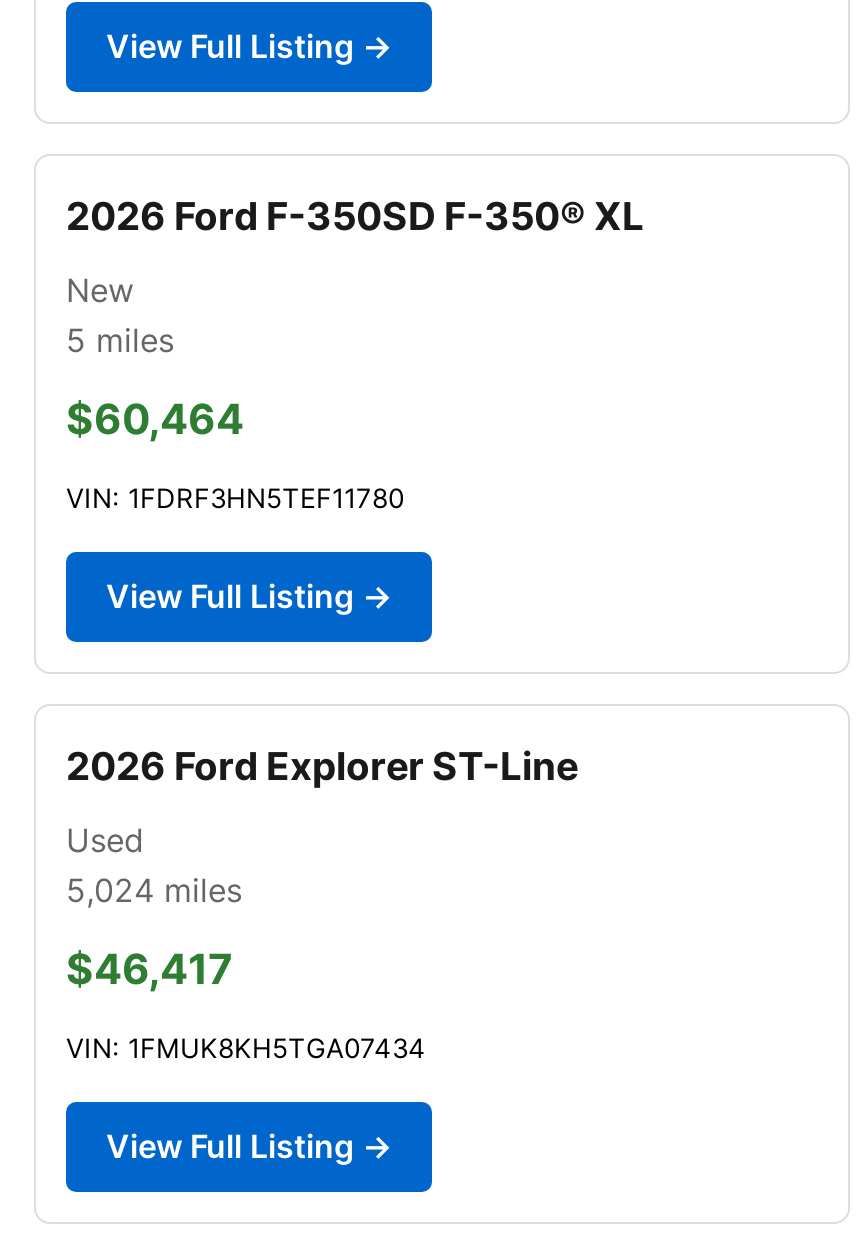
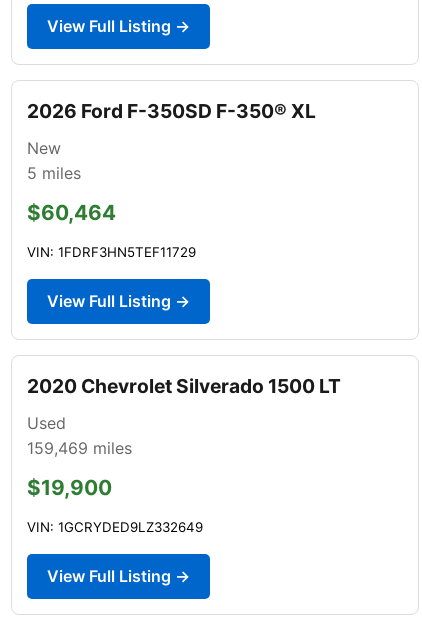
- VIN: 1FDRF3HN5TEF11780
+ VIN: 1FDRF3HN5TEF11729

- 2026 Ford Explorer ST-Line
+ 2020 Chevrolet Silverado 1500 LT

- 5,024 miles
+ 159,469 miles

- $46,417
+ $19,900

- VIN: 1FMUK8KH5TGA07434
+ VIN: 1GCRYDED9LZ332649
